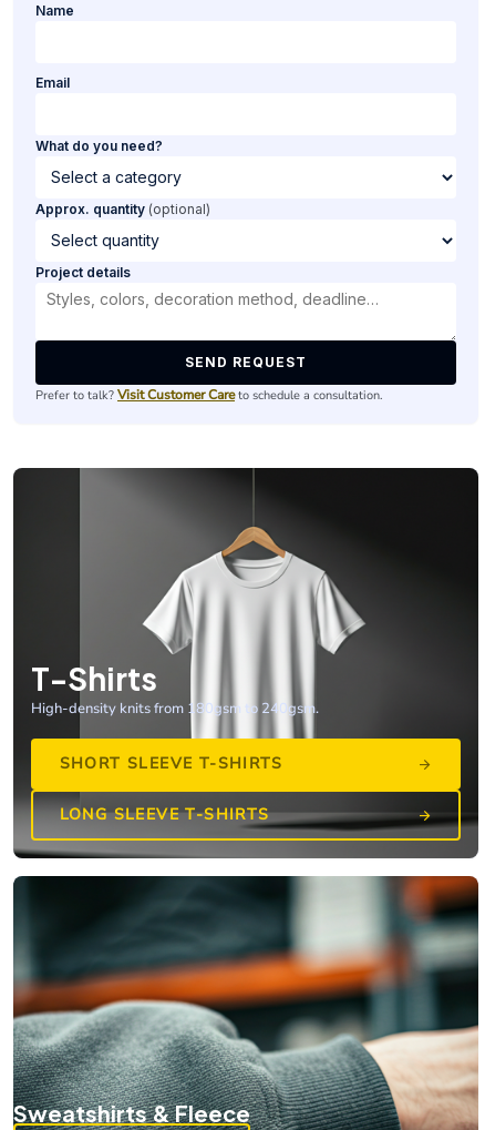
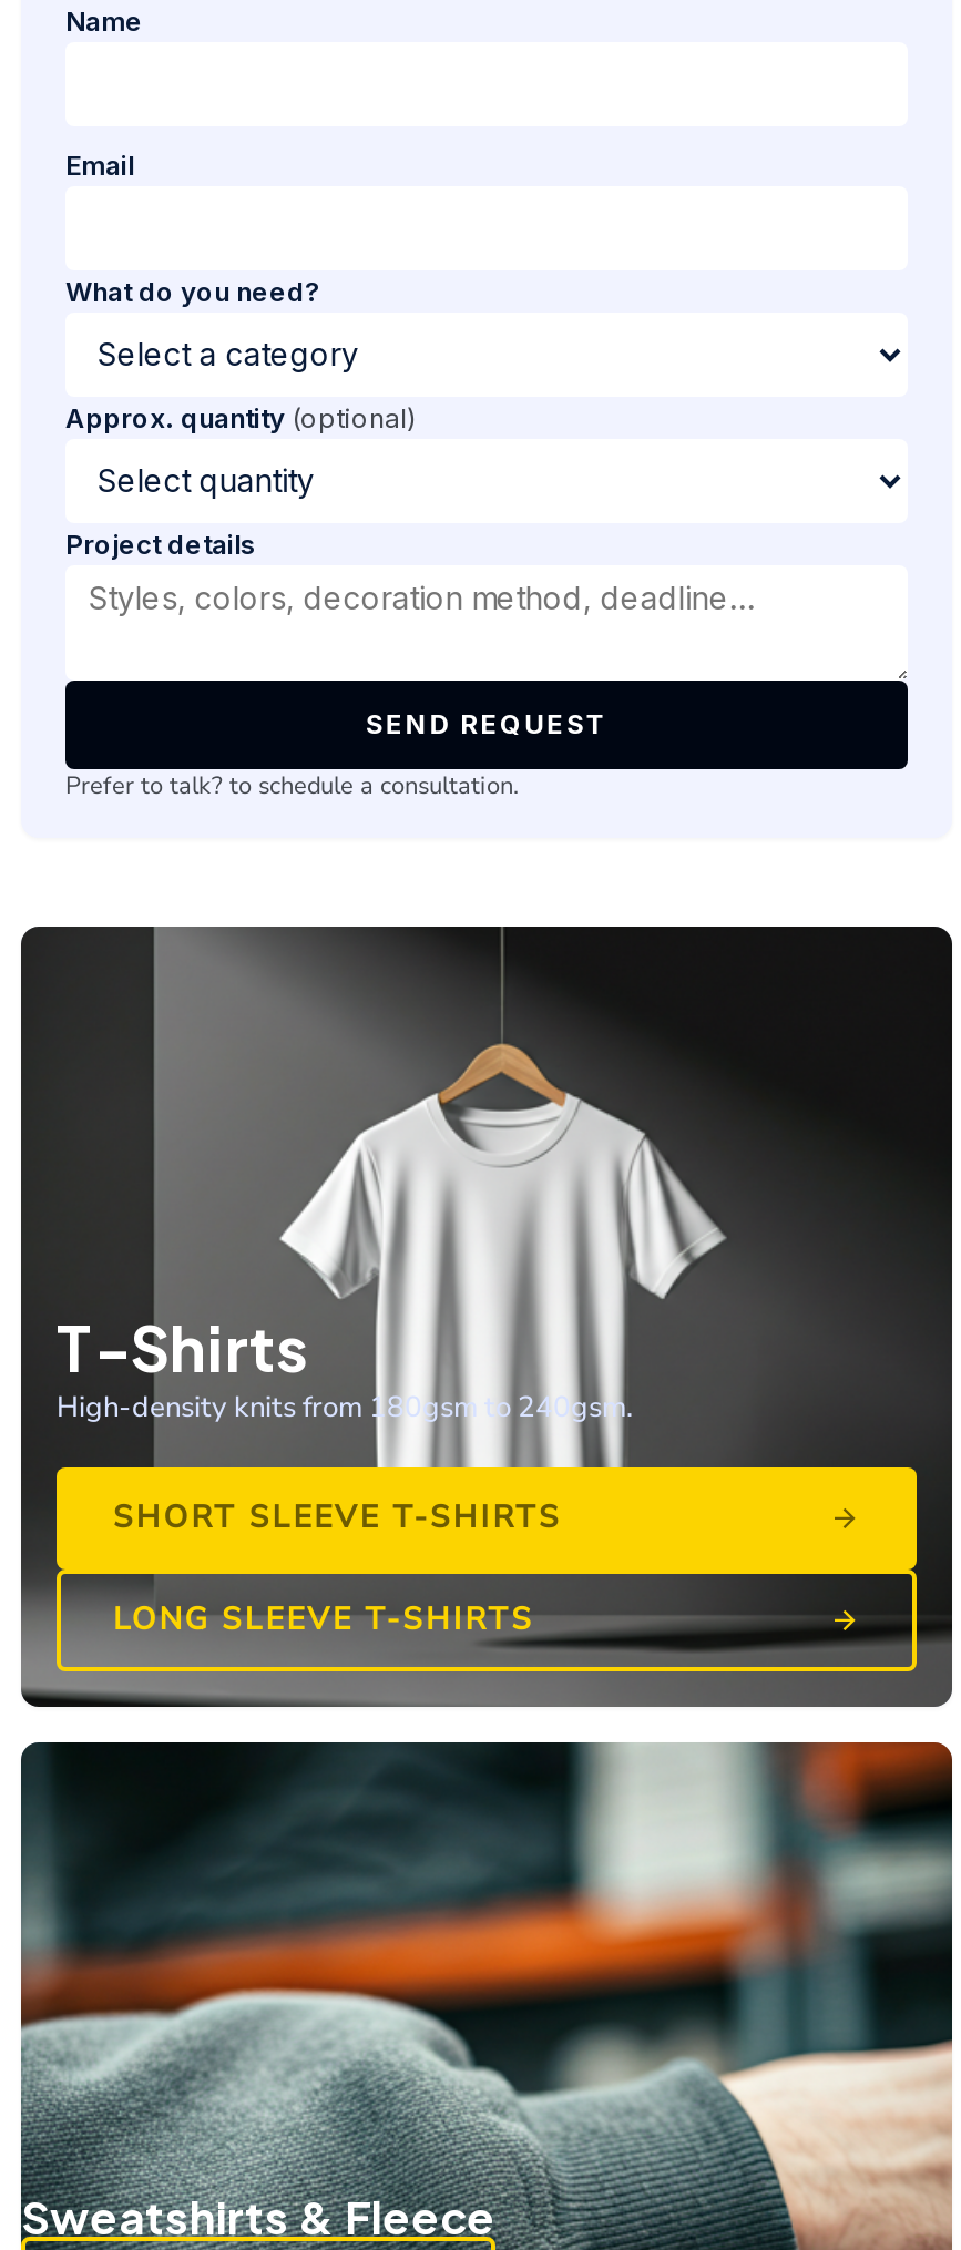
- Prefer to talk?Visit Customer Careto schedule a consultation.
+ Prefer to talk?to schedule a consultation.
